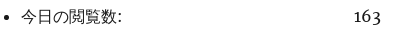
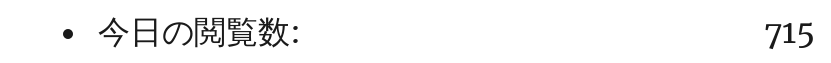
- 163
+ 715
